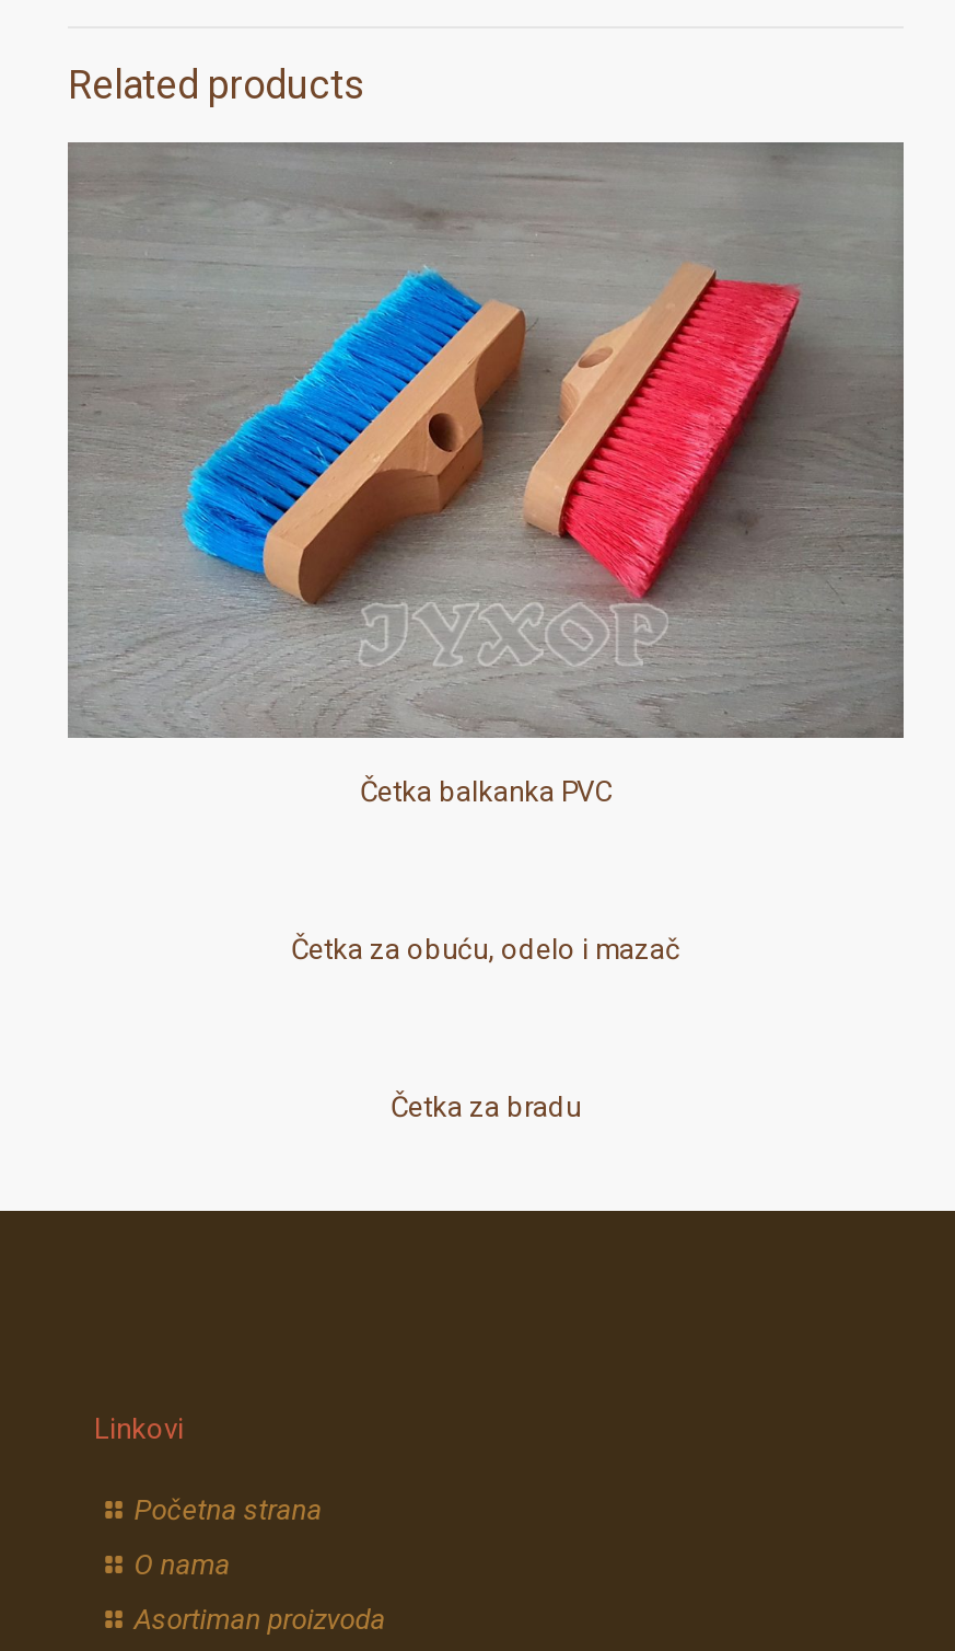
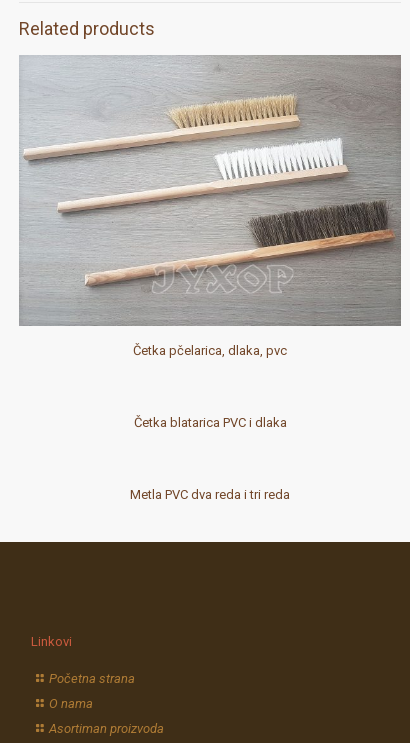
- [image]
+ [image]

- Četka balkanka PVC
+ Četka pčelarica, dlaka, pvc

- Četka za obuću, odelo i mazač
+ Četka blatarica PVC i dlaka

- Četka za bradu
+ Metla PVC dva reda i tri reda
